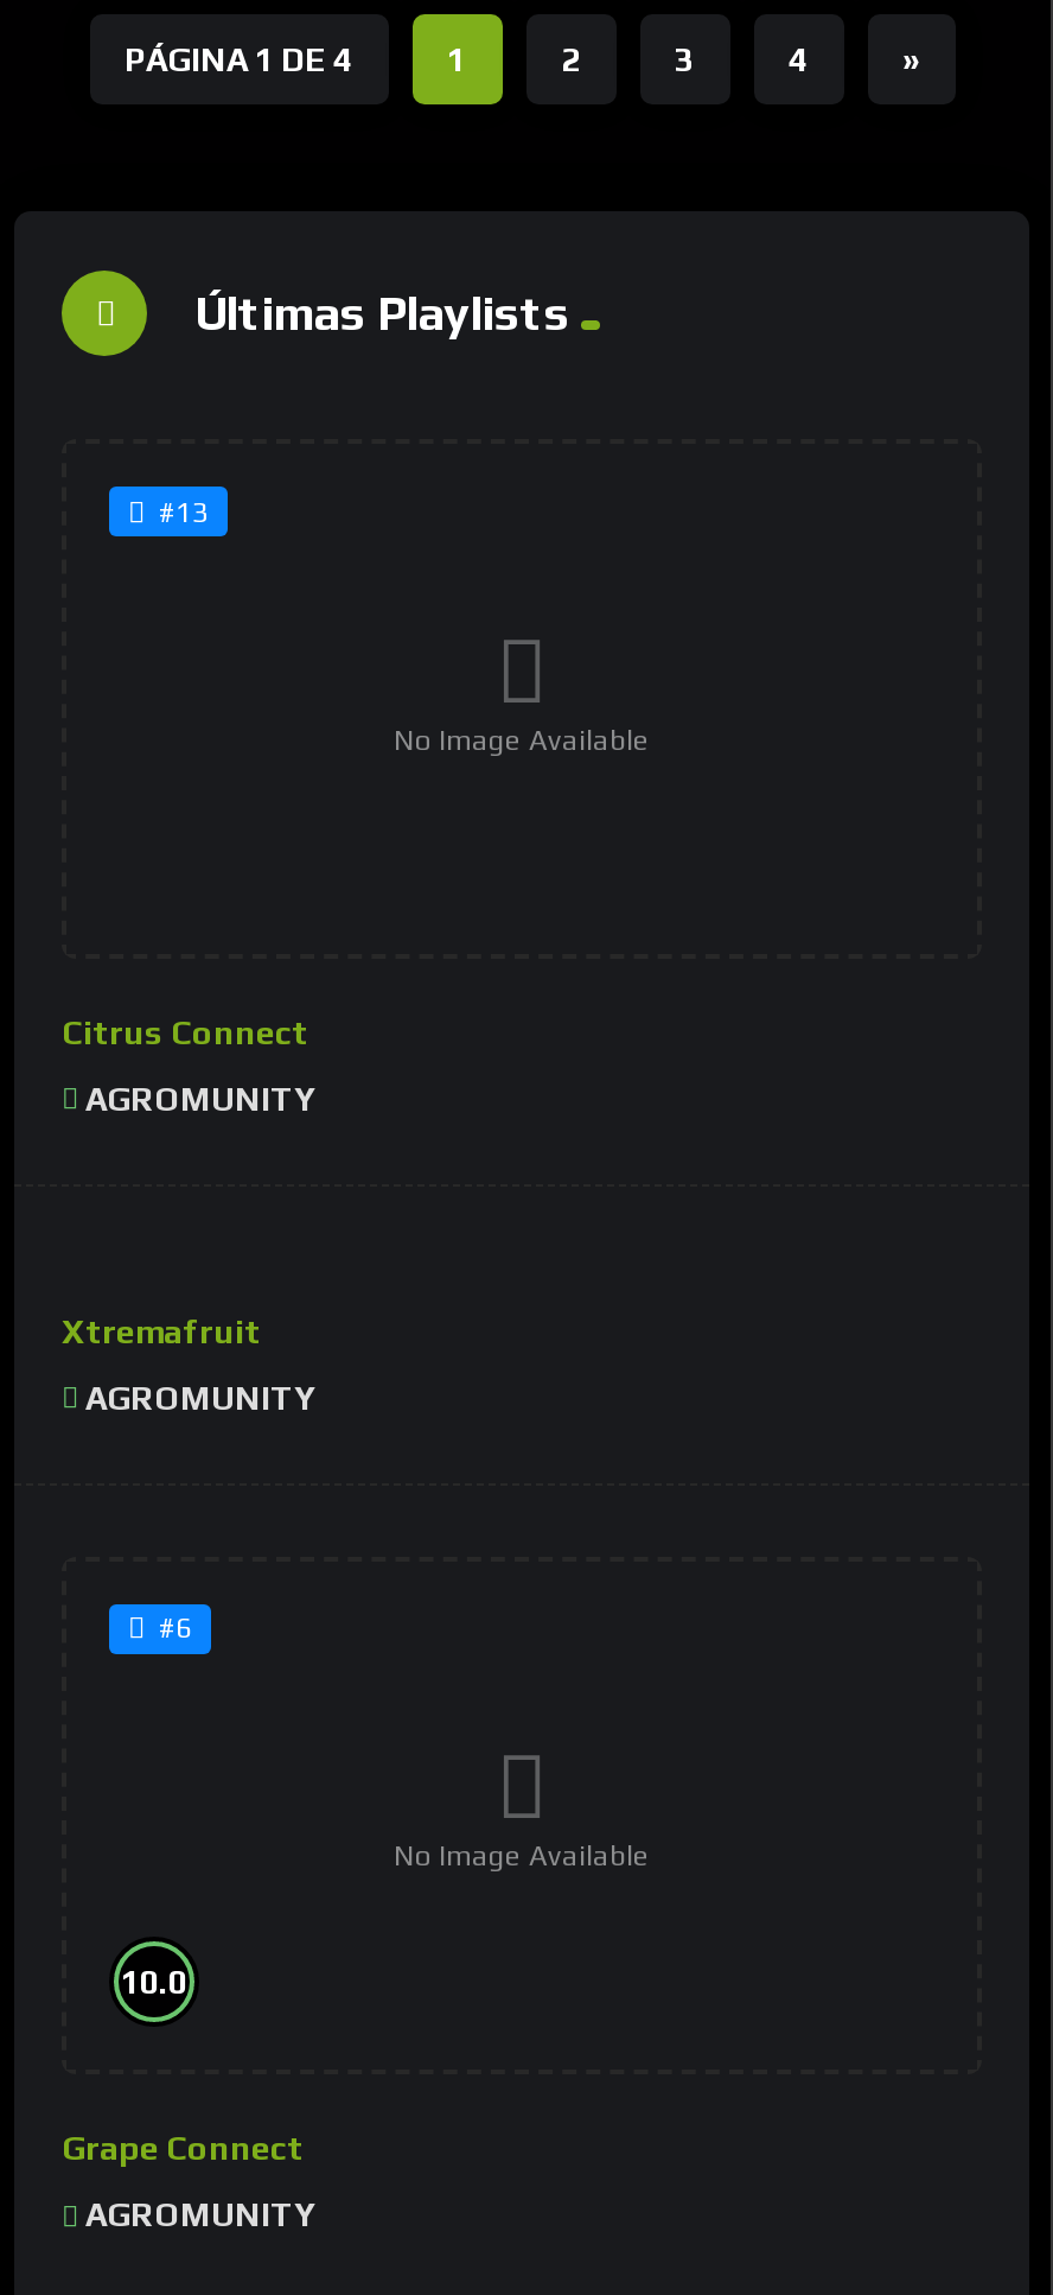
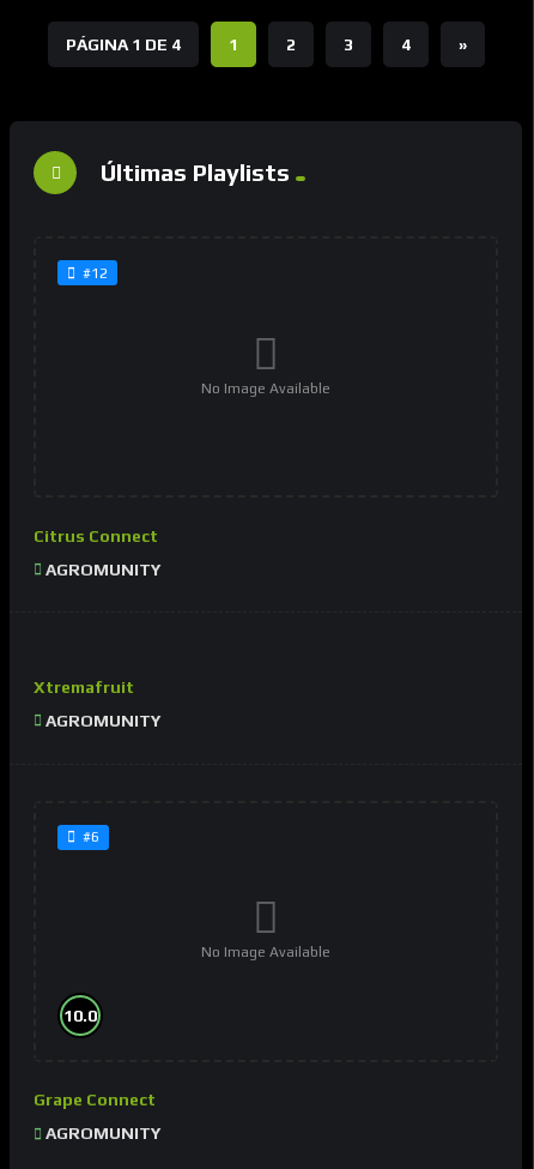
- #13
+ #12
